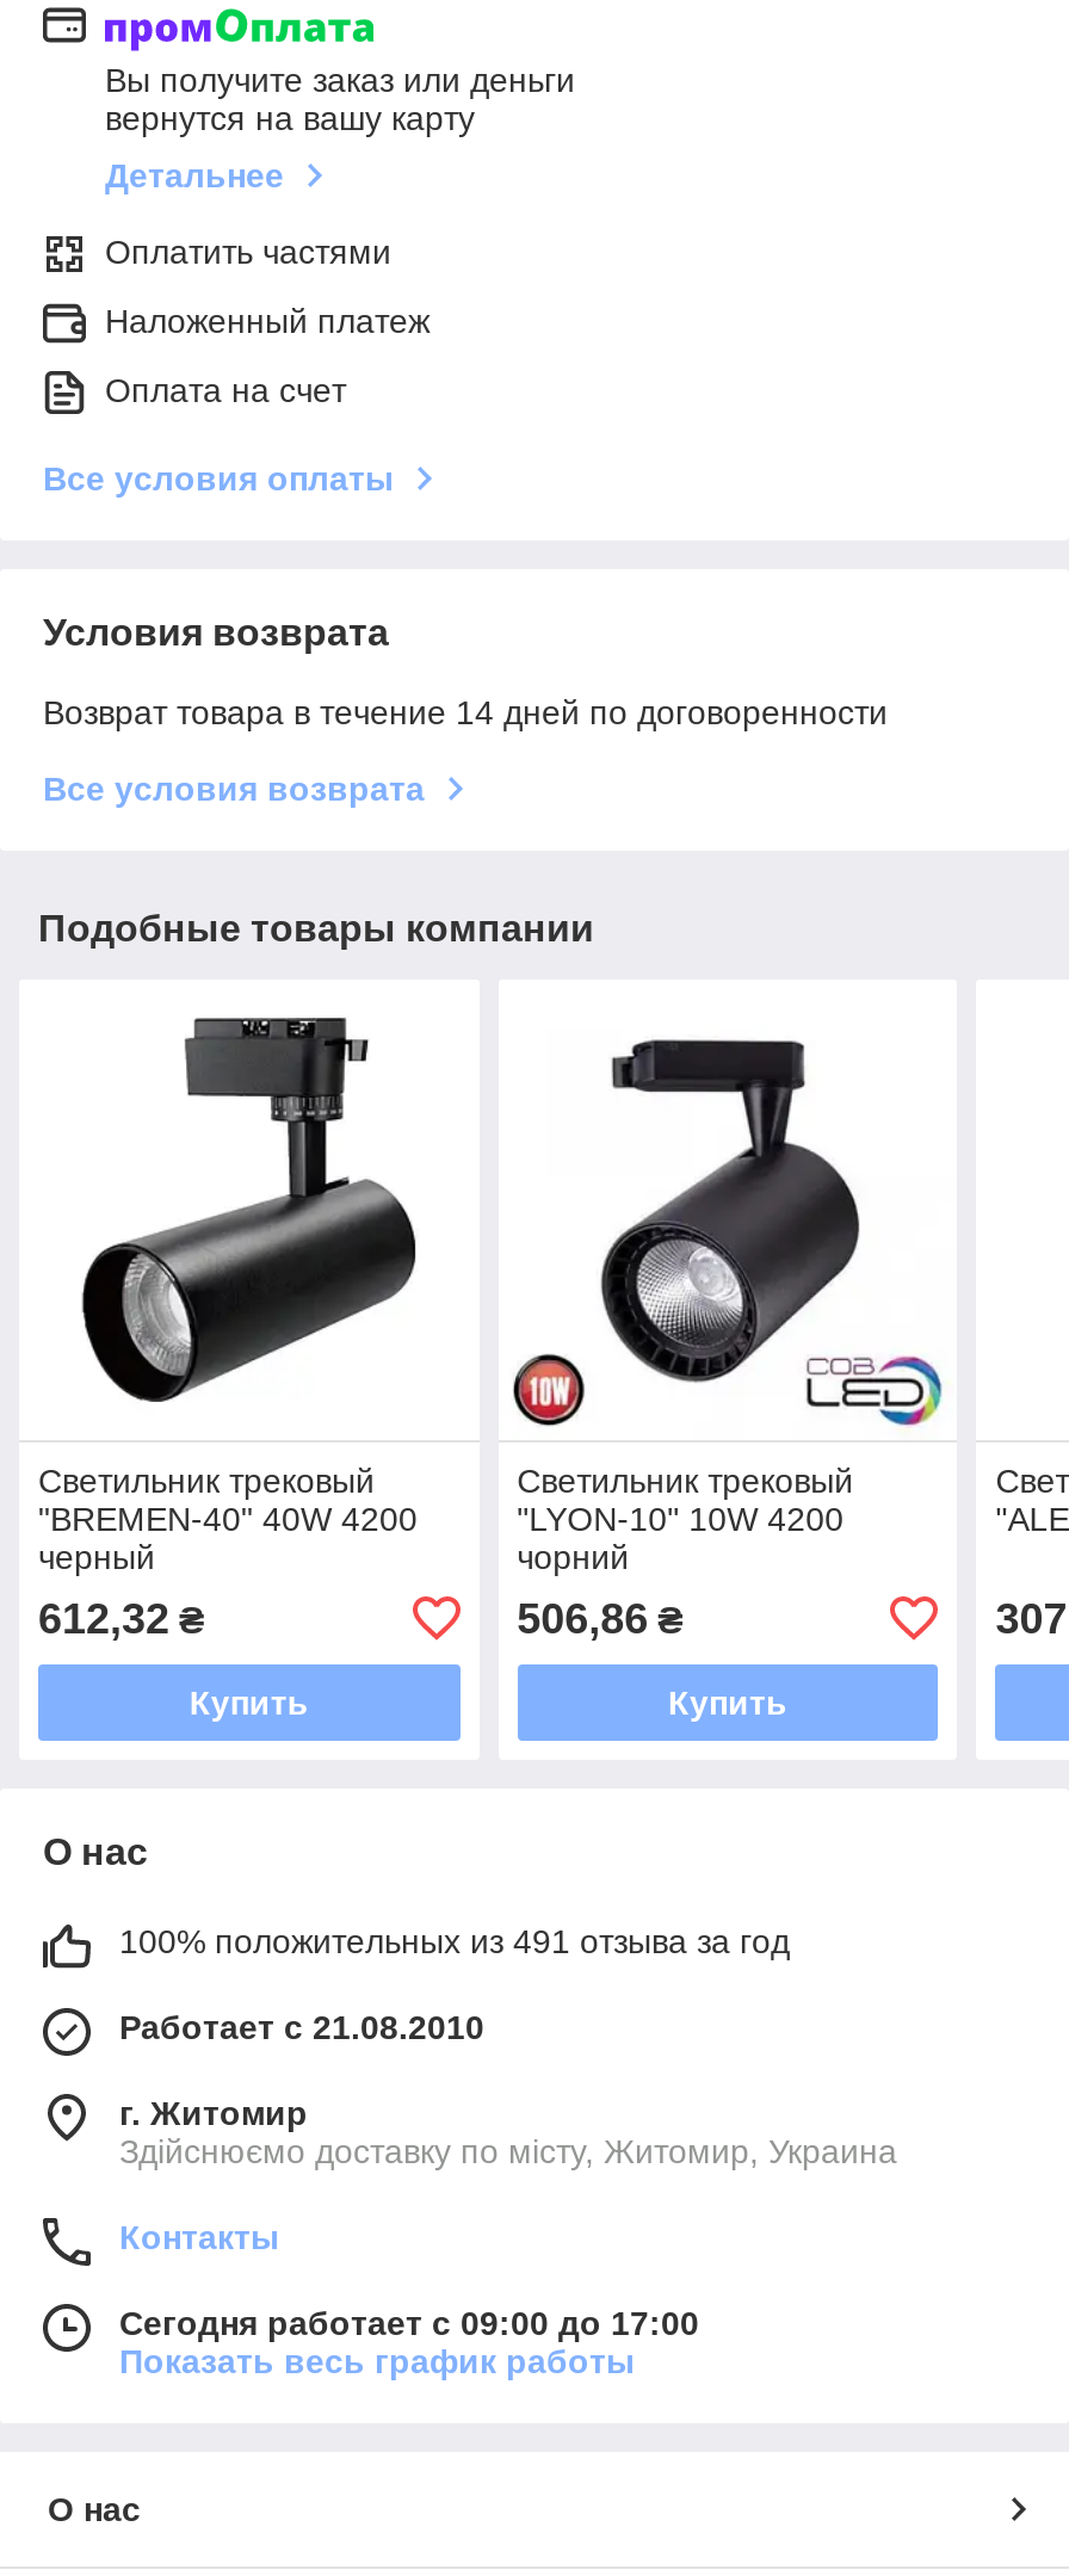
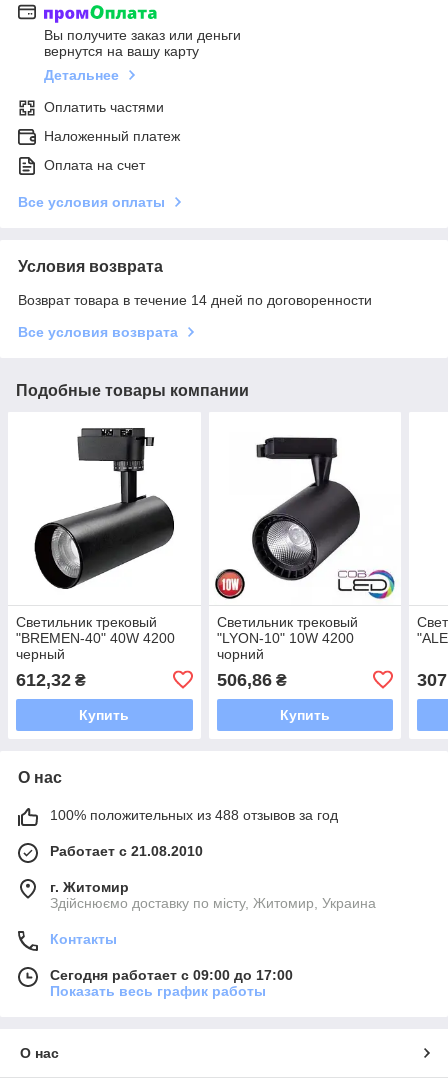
- 100% положительных из 491 отзыва за год
+ 100% положительных из 488 отзывов за год
